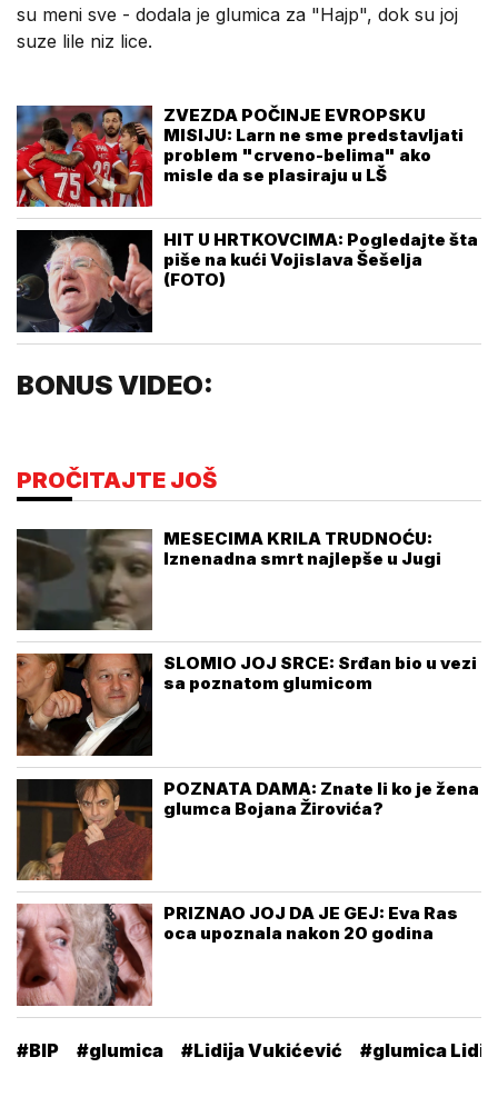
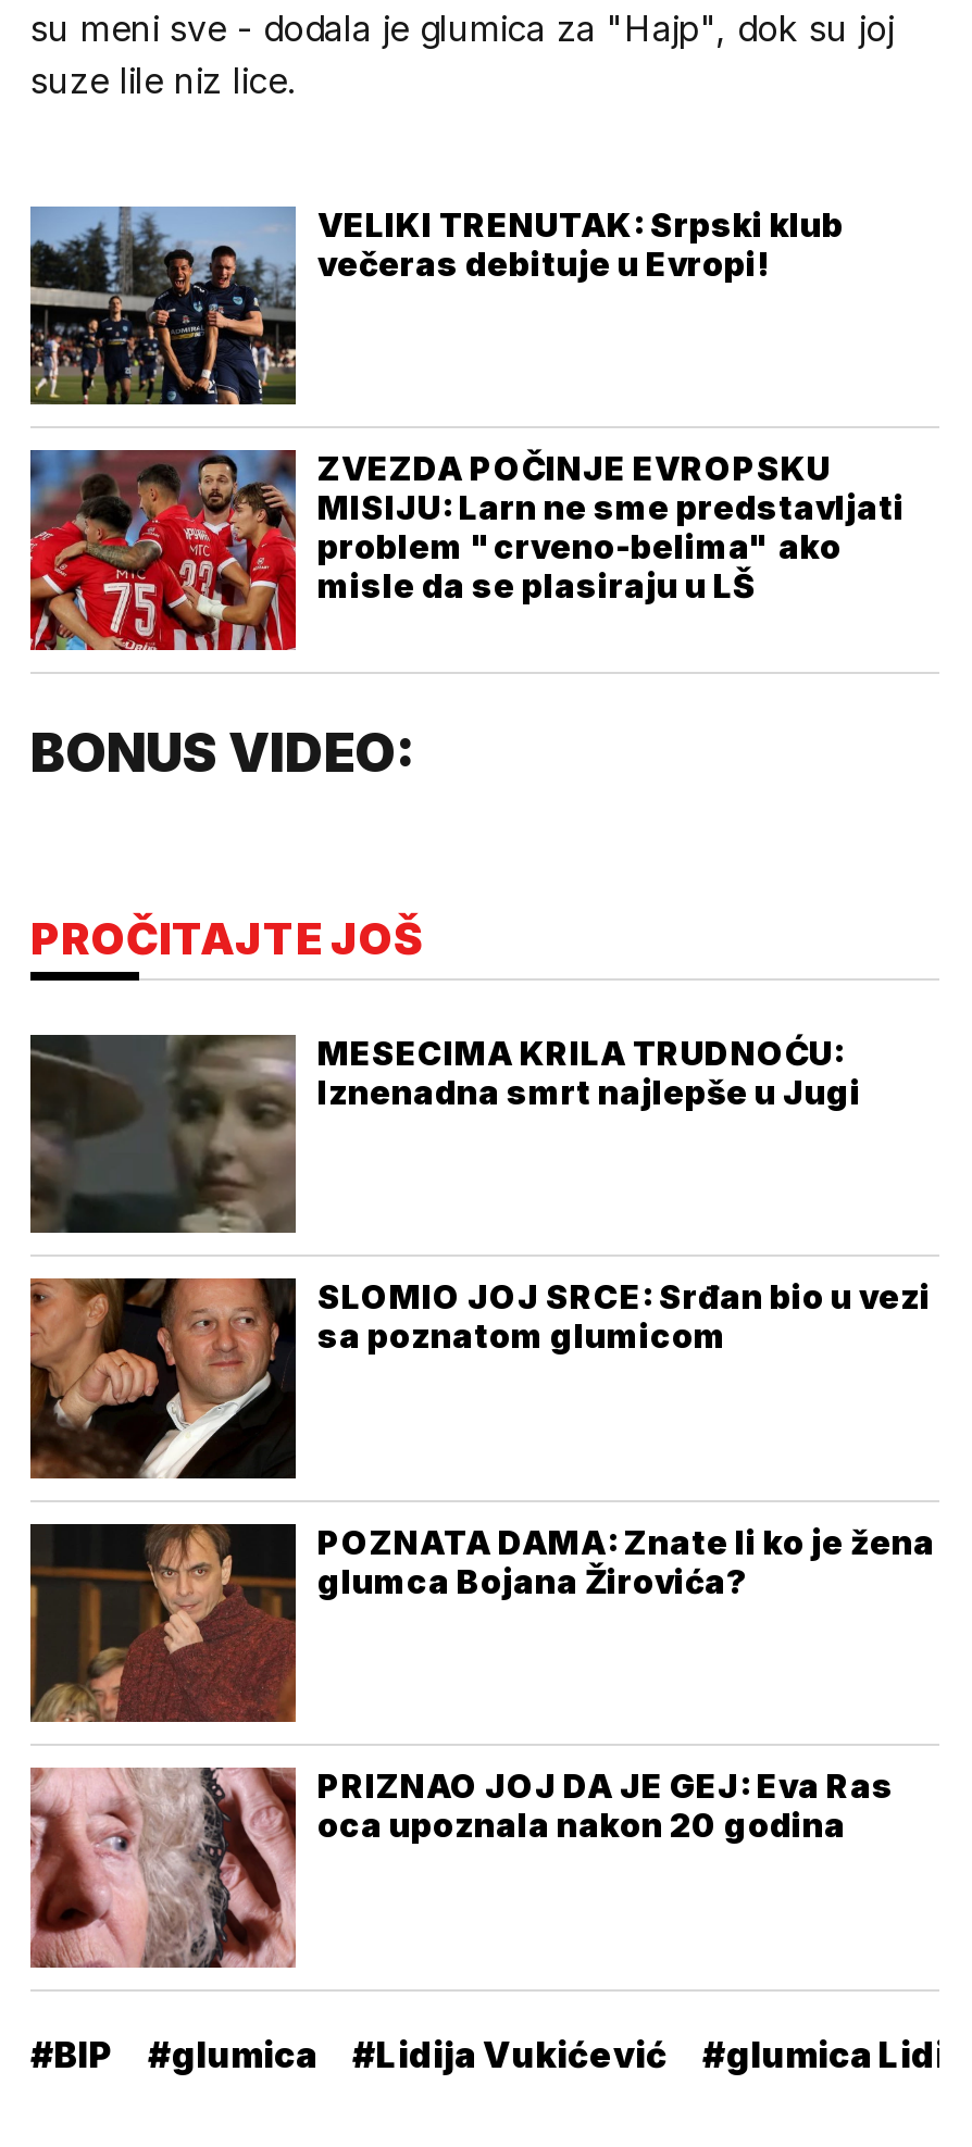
+ [image]
+ VELIKI TRENUTAK: Srpski klub
+ večeras debituje u Evropi!

moved down: [image] | ZVEZDA POČINJE EVROPSKU | MISIJU: Larn ne sme predstavljati | problem "crveno-belima" ako | misle da se plasiraju u LŠ

- [image]
- HIT U HRTKOVCIMA: Pogledajte šta
- piše na kući Vojislava Šešelja
- (FOTO)
